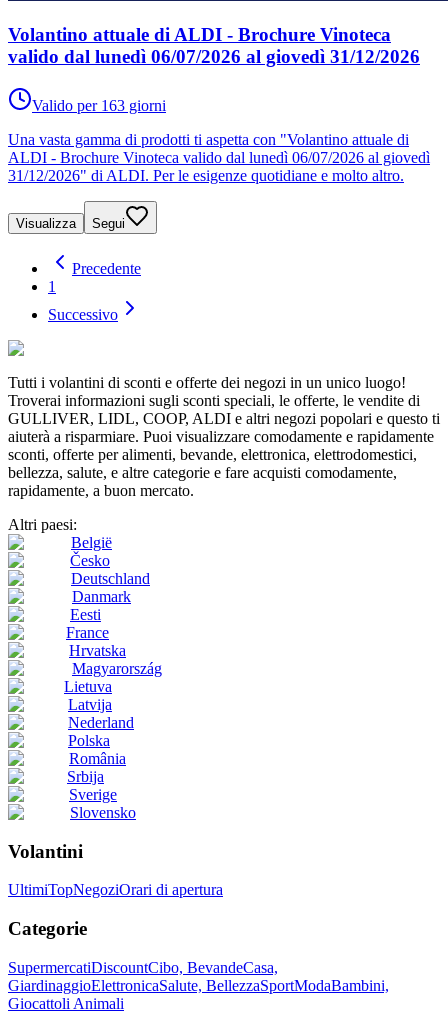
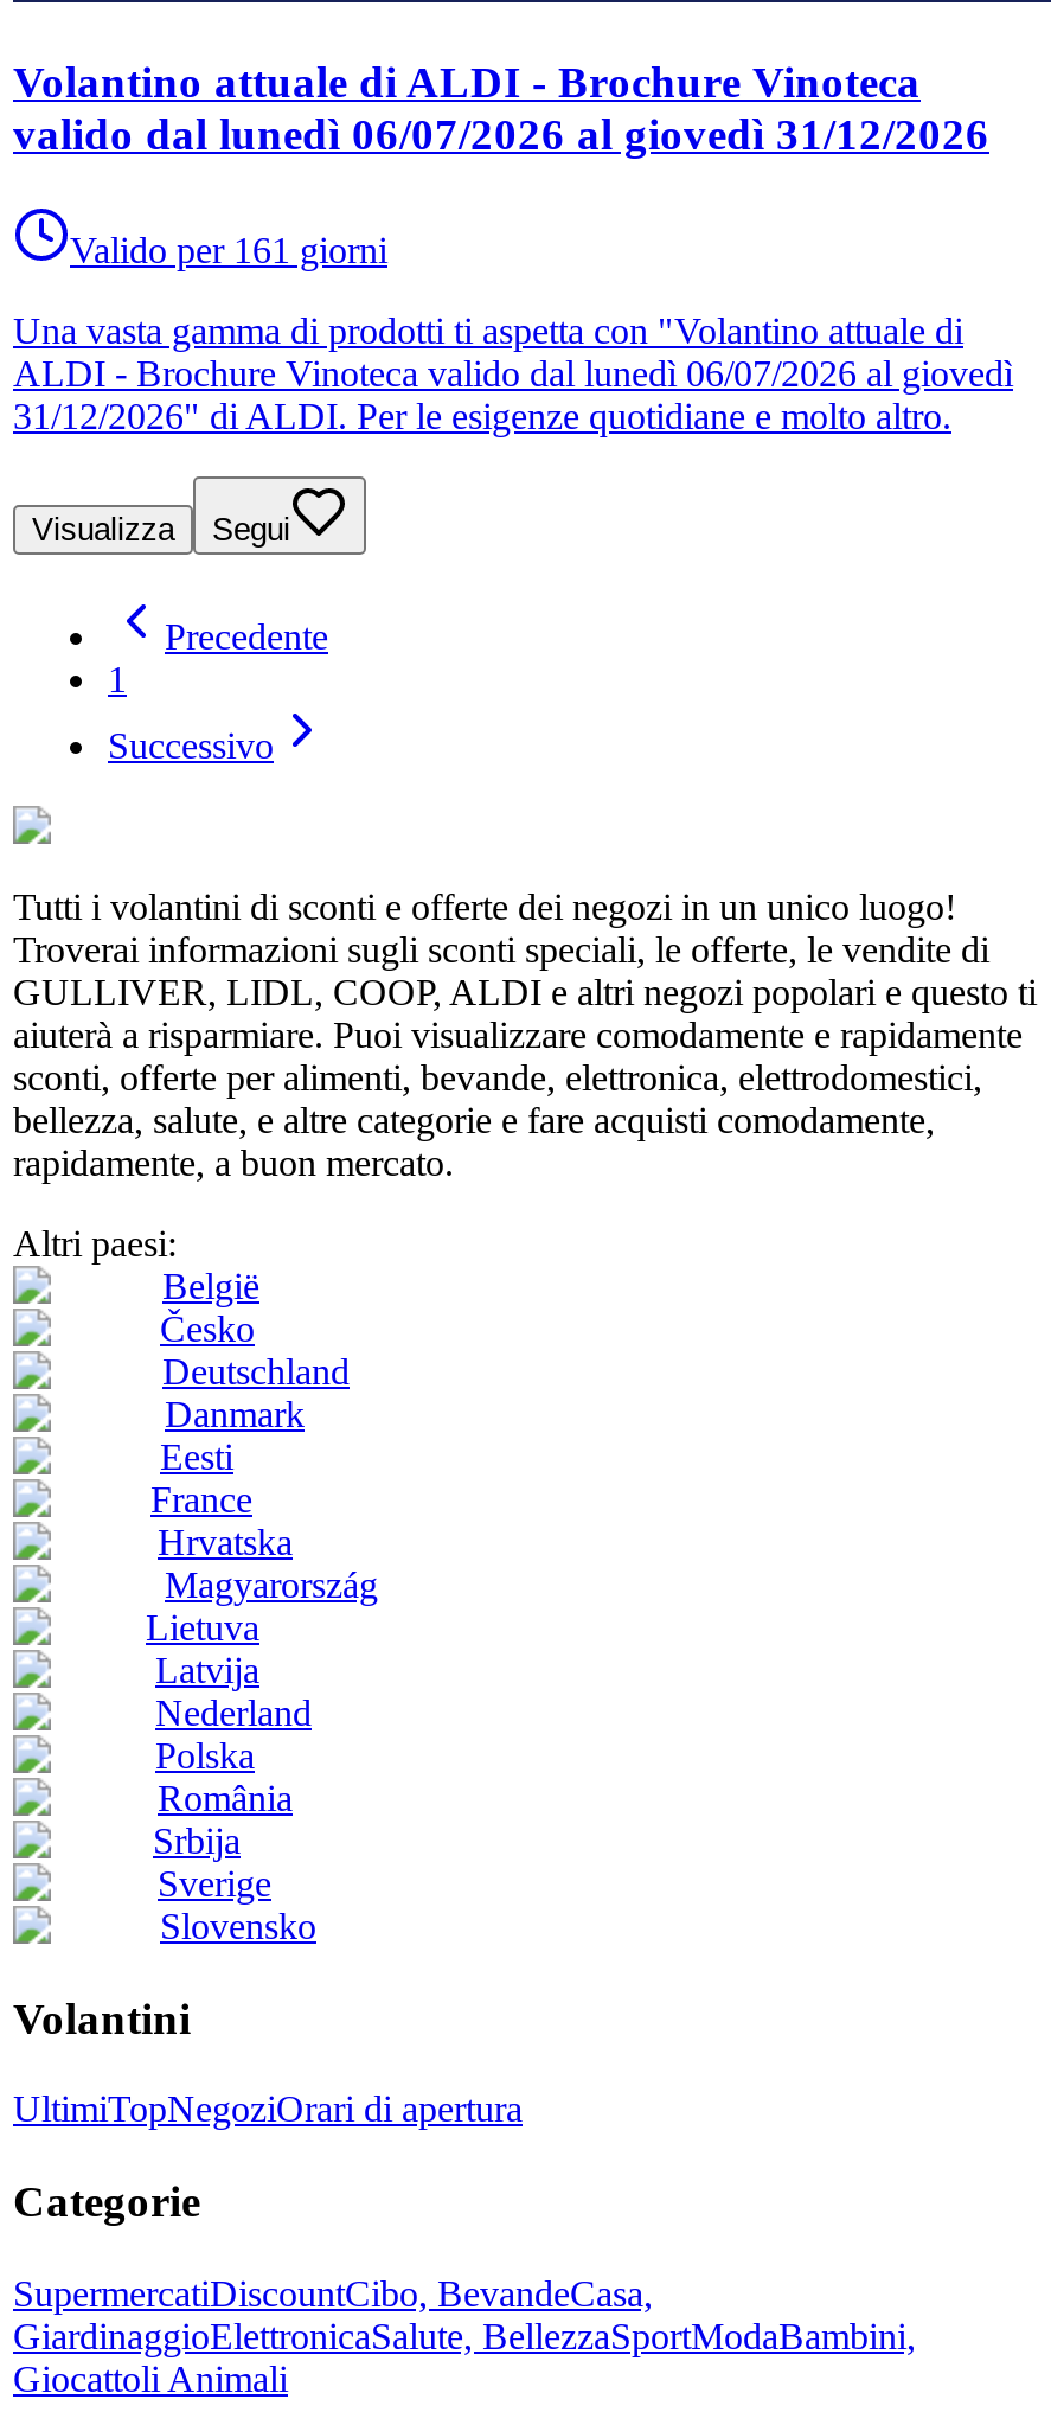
- Valido per 163 giorni
+ Valido per 161 giorni
